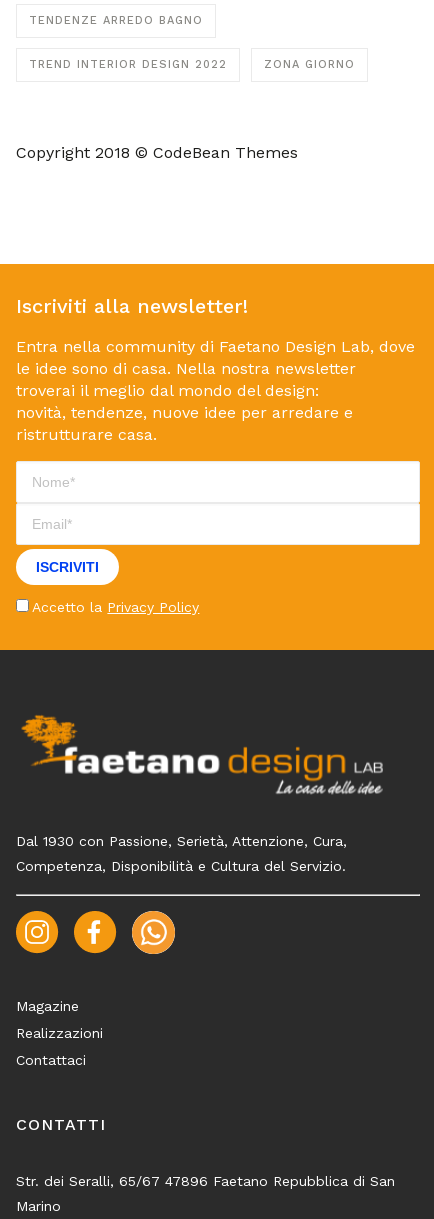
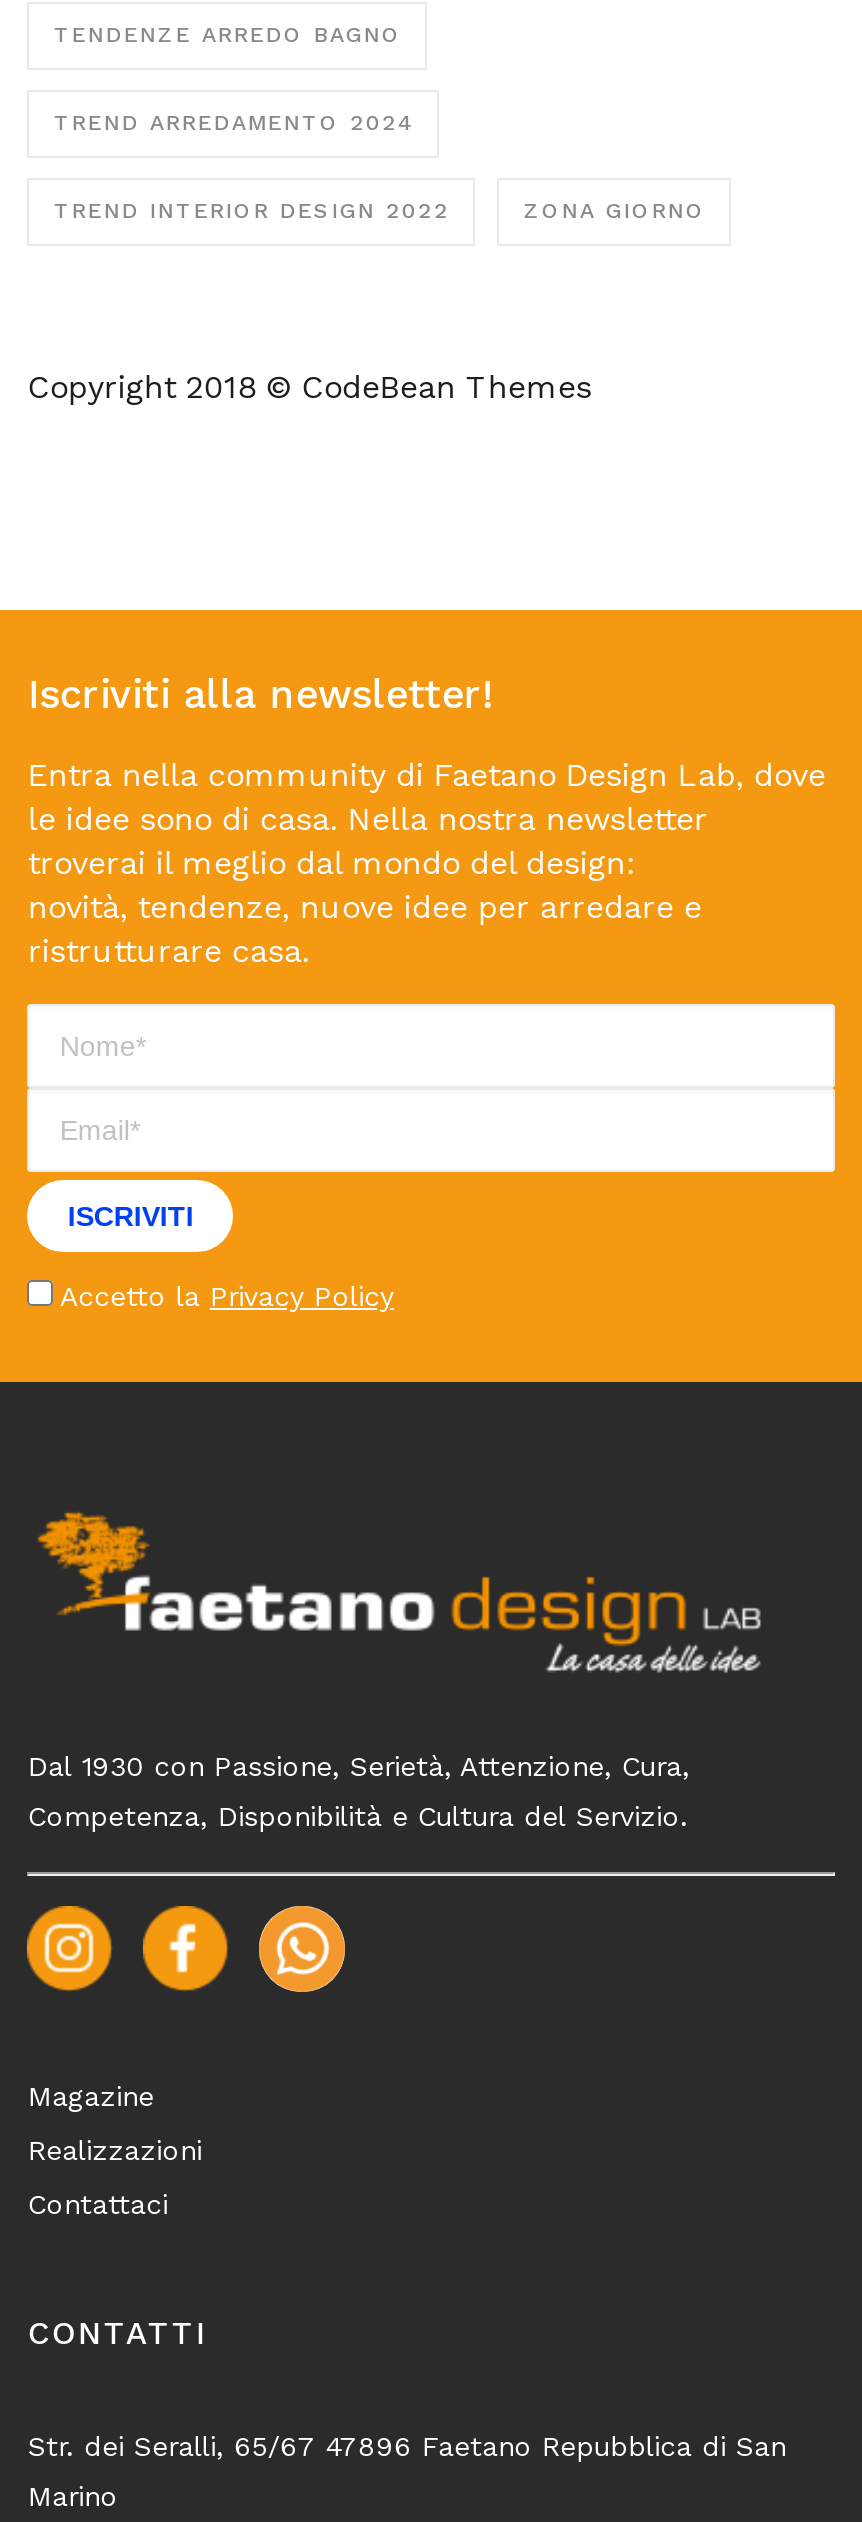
+ TREND ARREDAMENTO 2024
